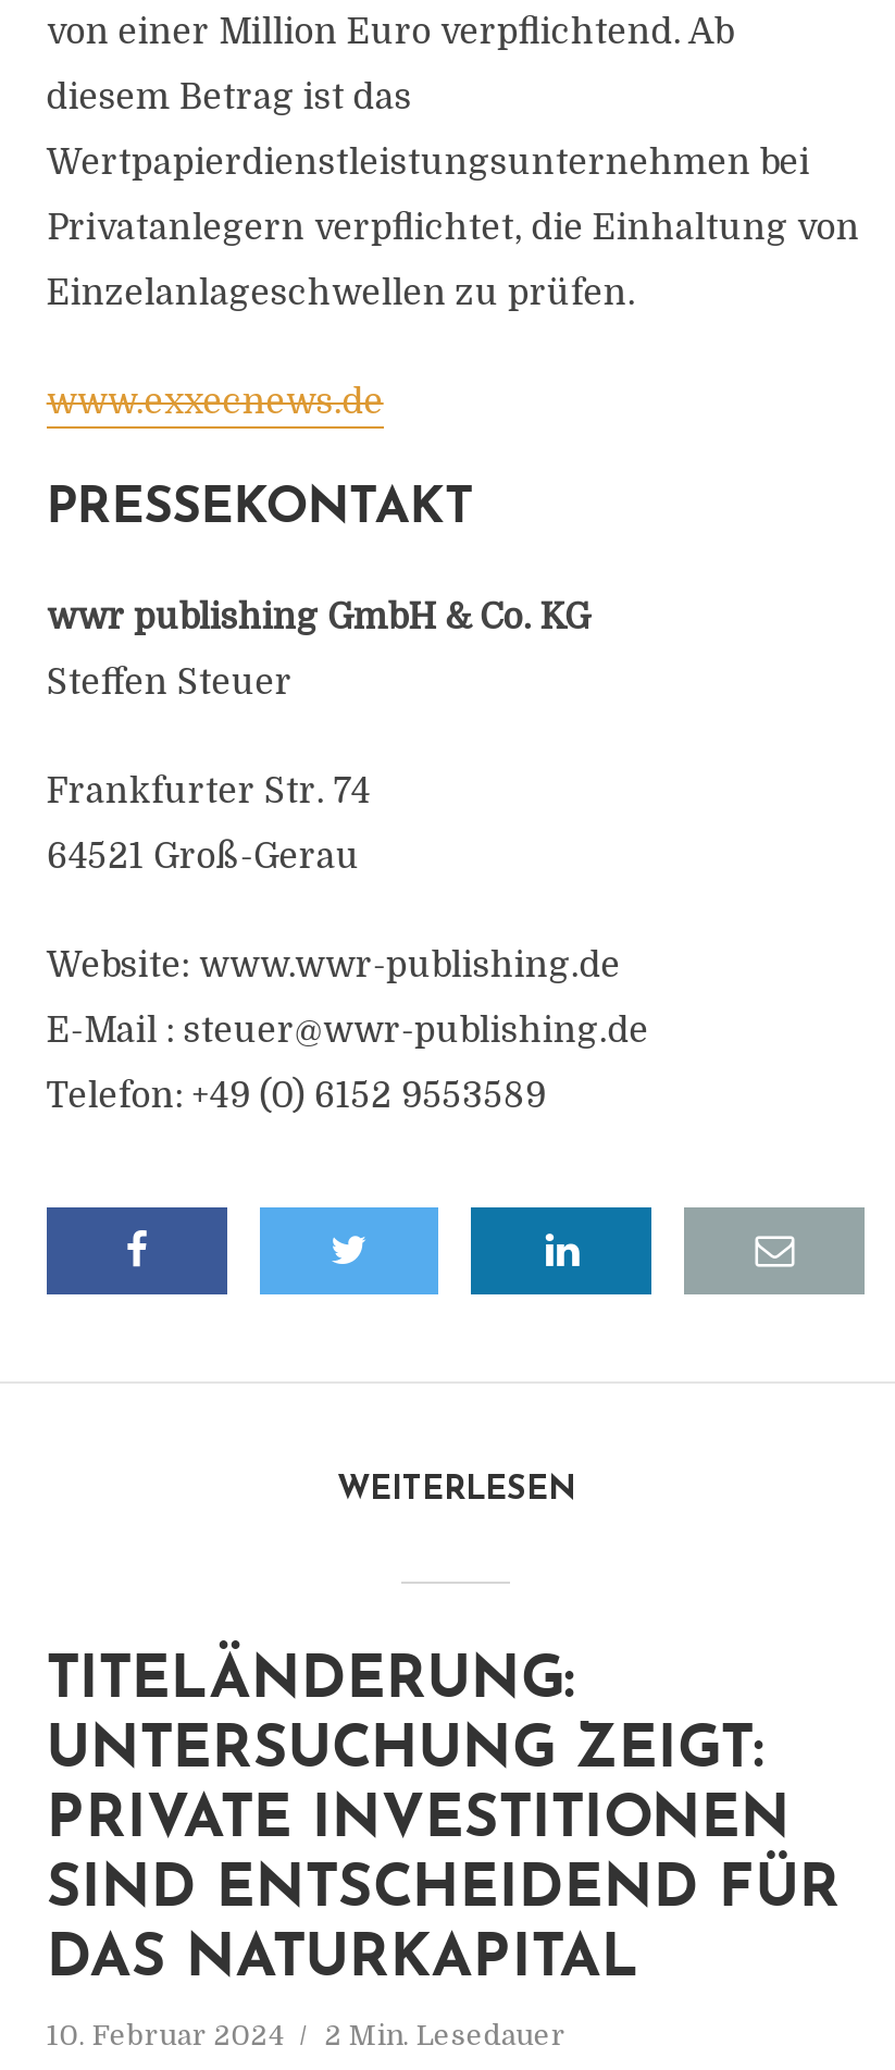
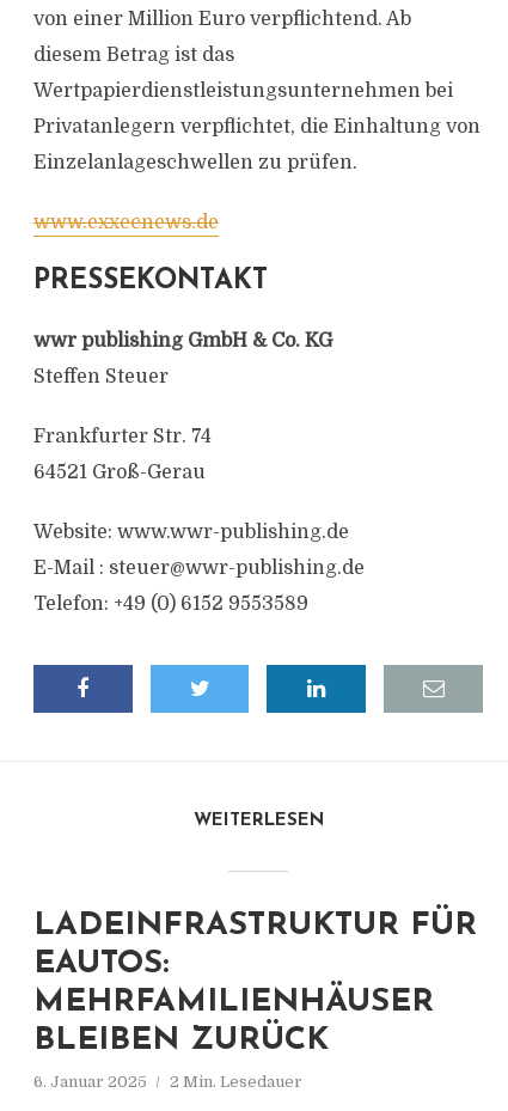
- TITELÄNDERUNG:
- UNTERSUCHUNG ZEIGT:
- PRIVATE INVESTITIONEN
- SIND ENTSCHEIDEND FÜR
- DAS NATURKAPITAL
+ LADEINFRASTRUKTUR FÜR
+ EAUTOS:
+ MEHRFAMILIENHÄUSER
+ BLEIBEN ZURÜCK

- 10. Februar 2024 2 Min. Lesedauer
+ 6. Januar 2025 2 Min. Lesedauer
